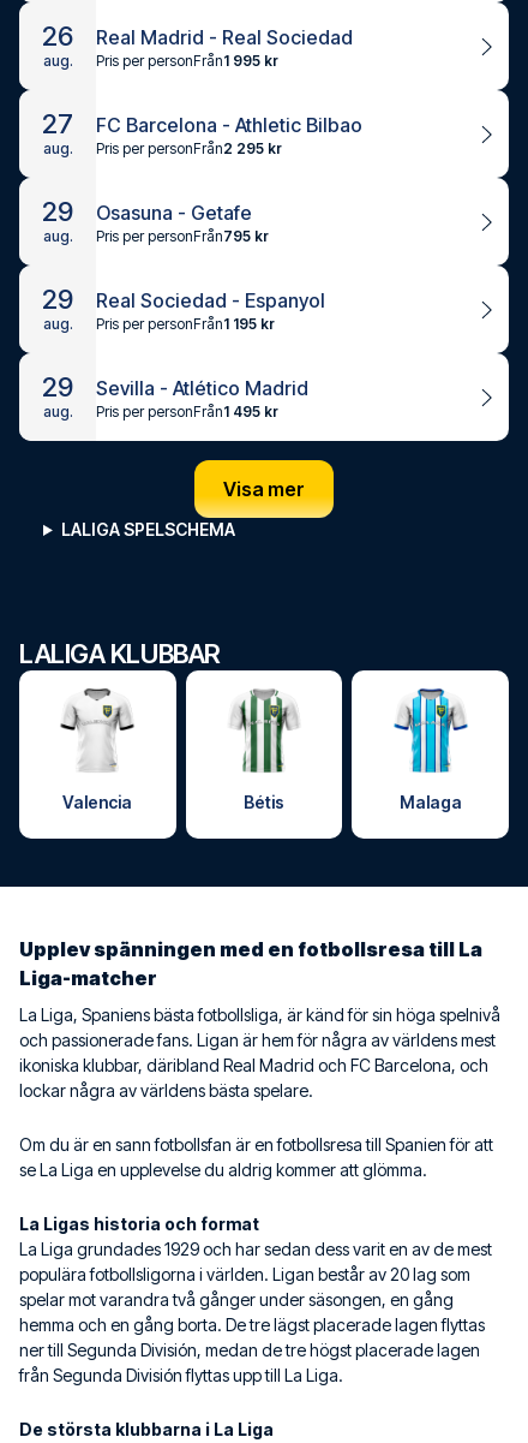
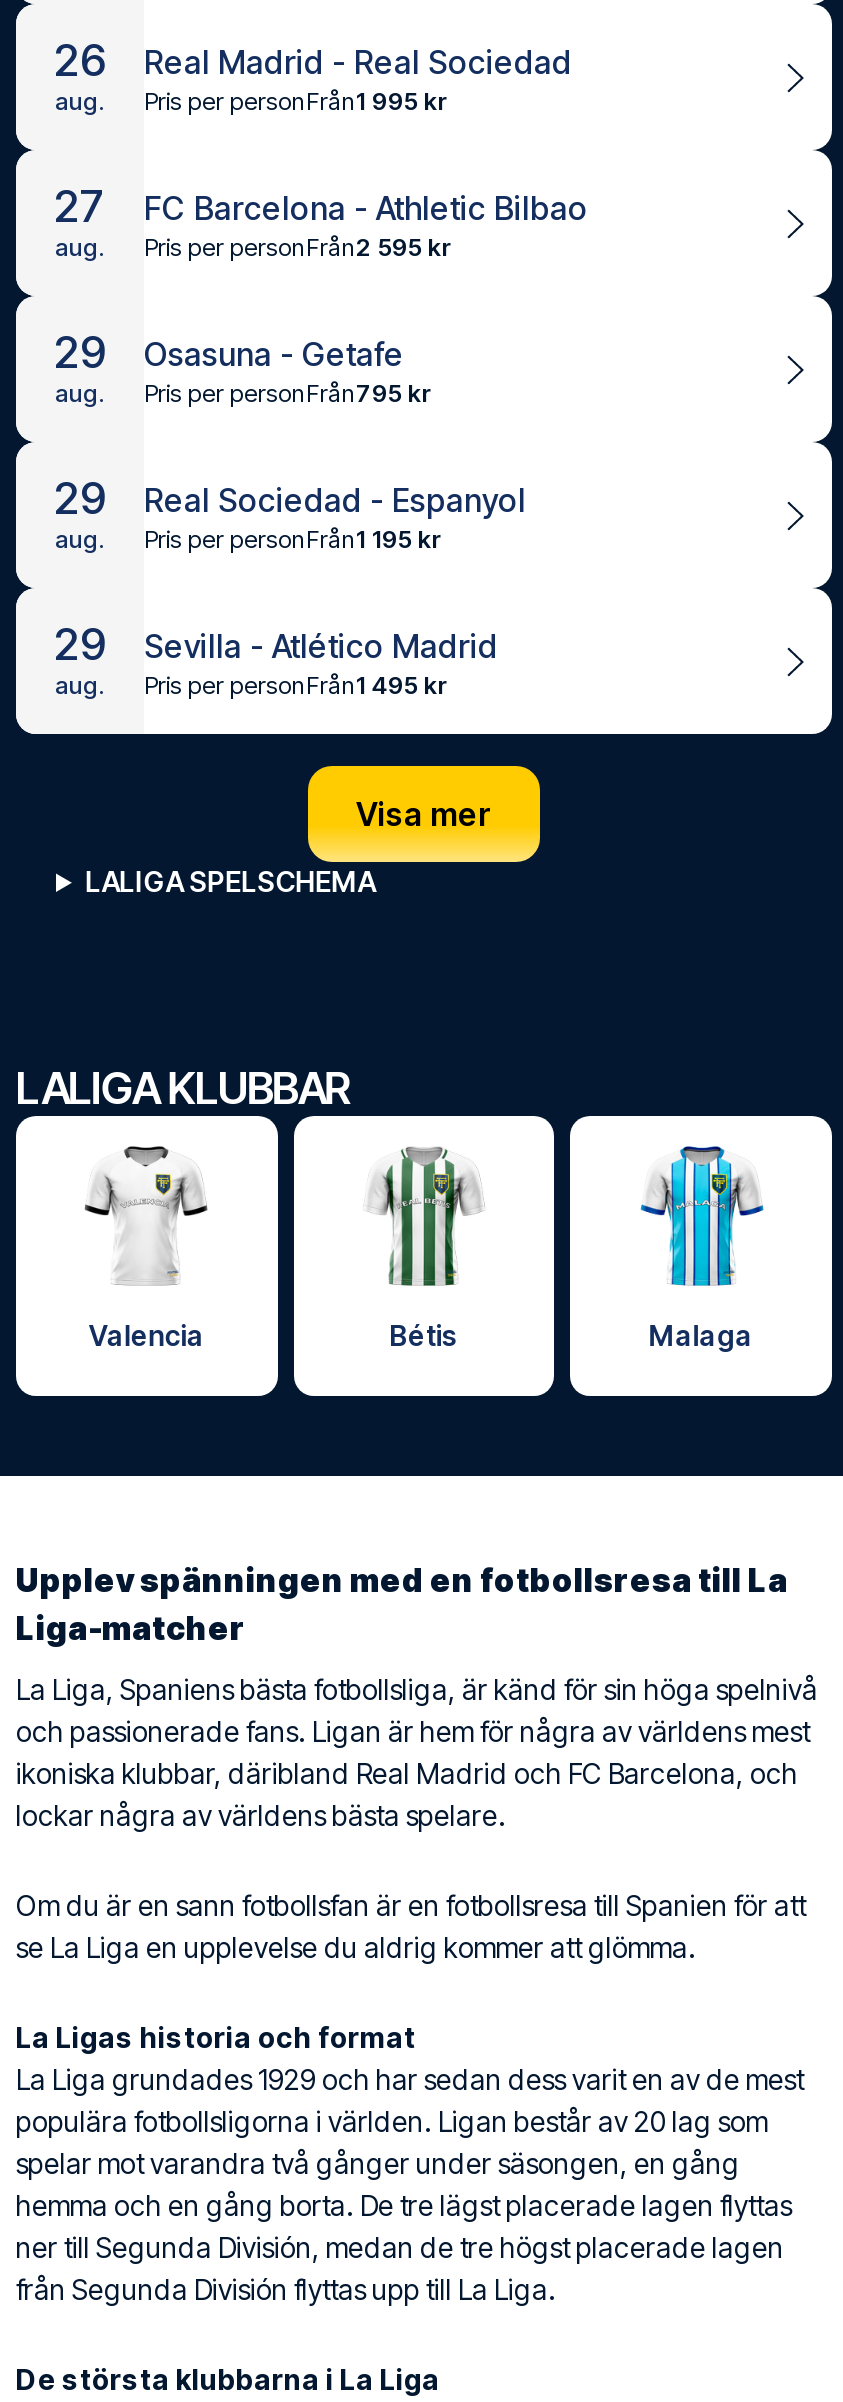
- Pris per personFrån2 295 kr
+ Pris per personFrån2 595 kr
